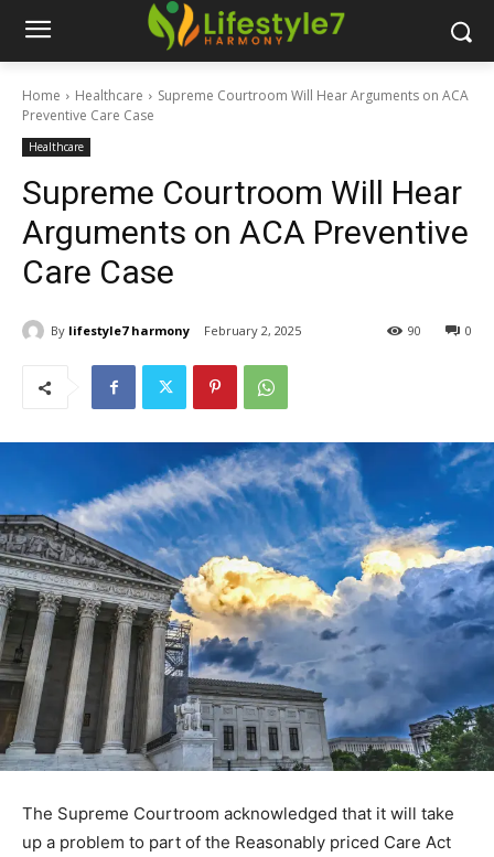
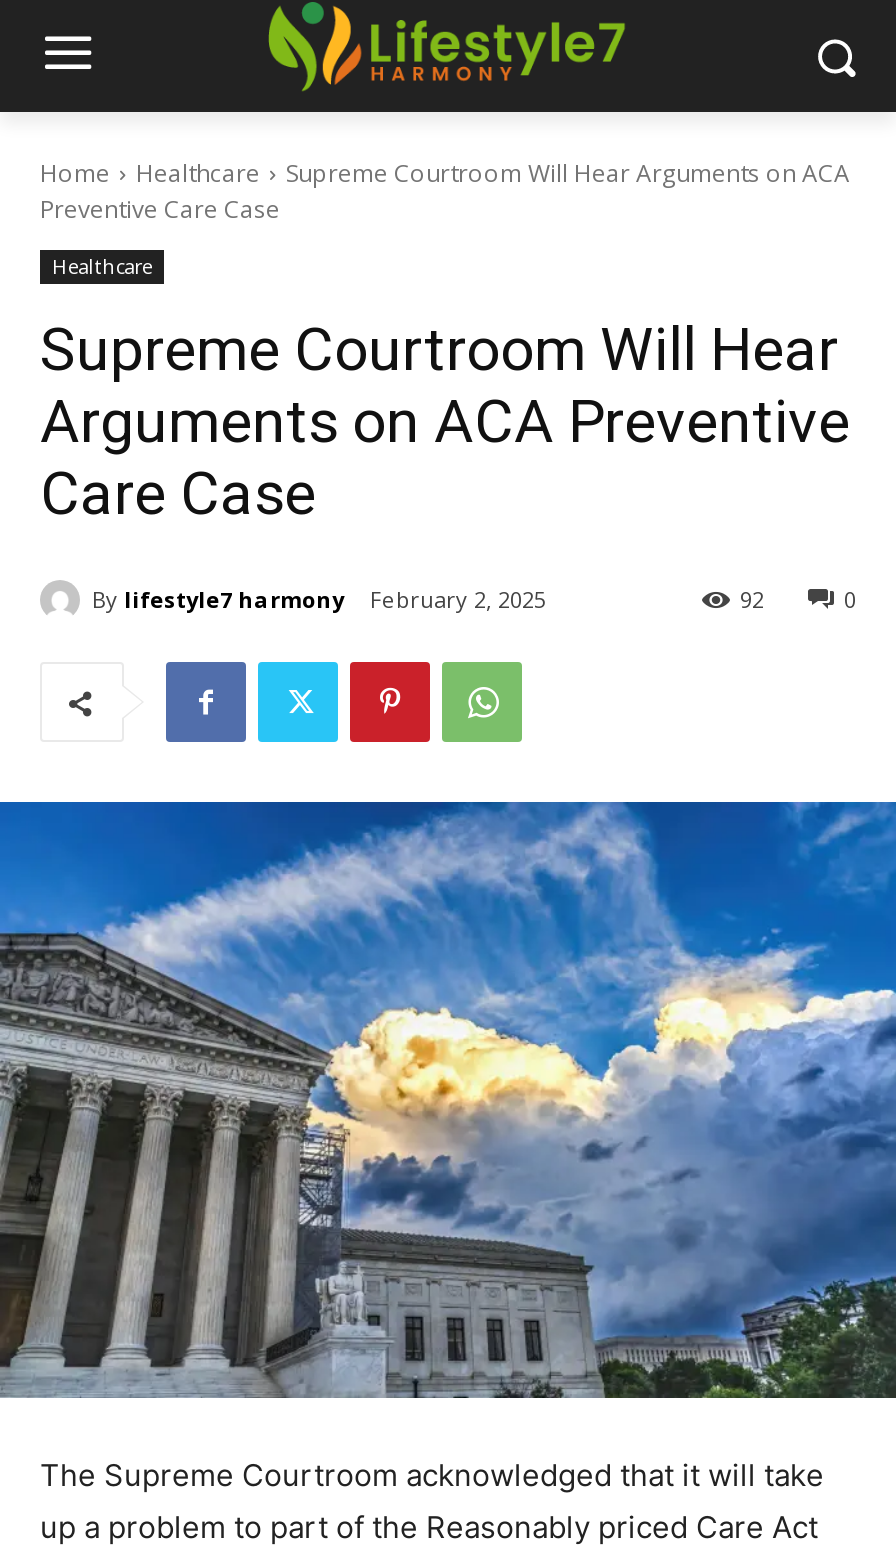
- 90
+ 92
